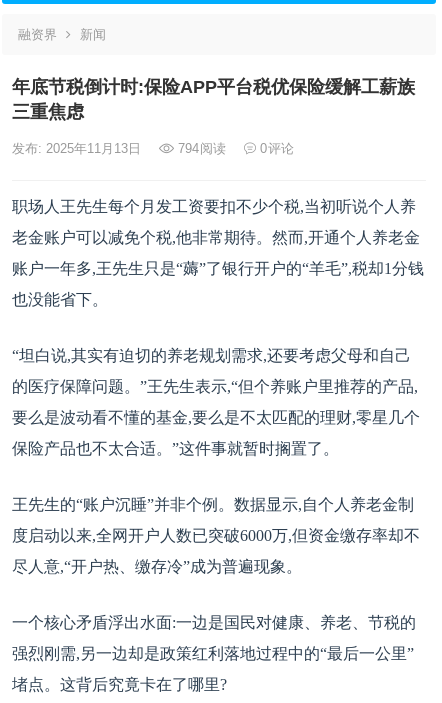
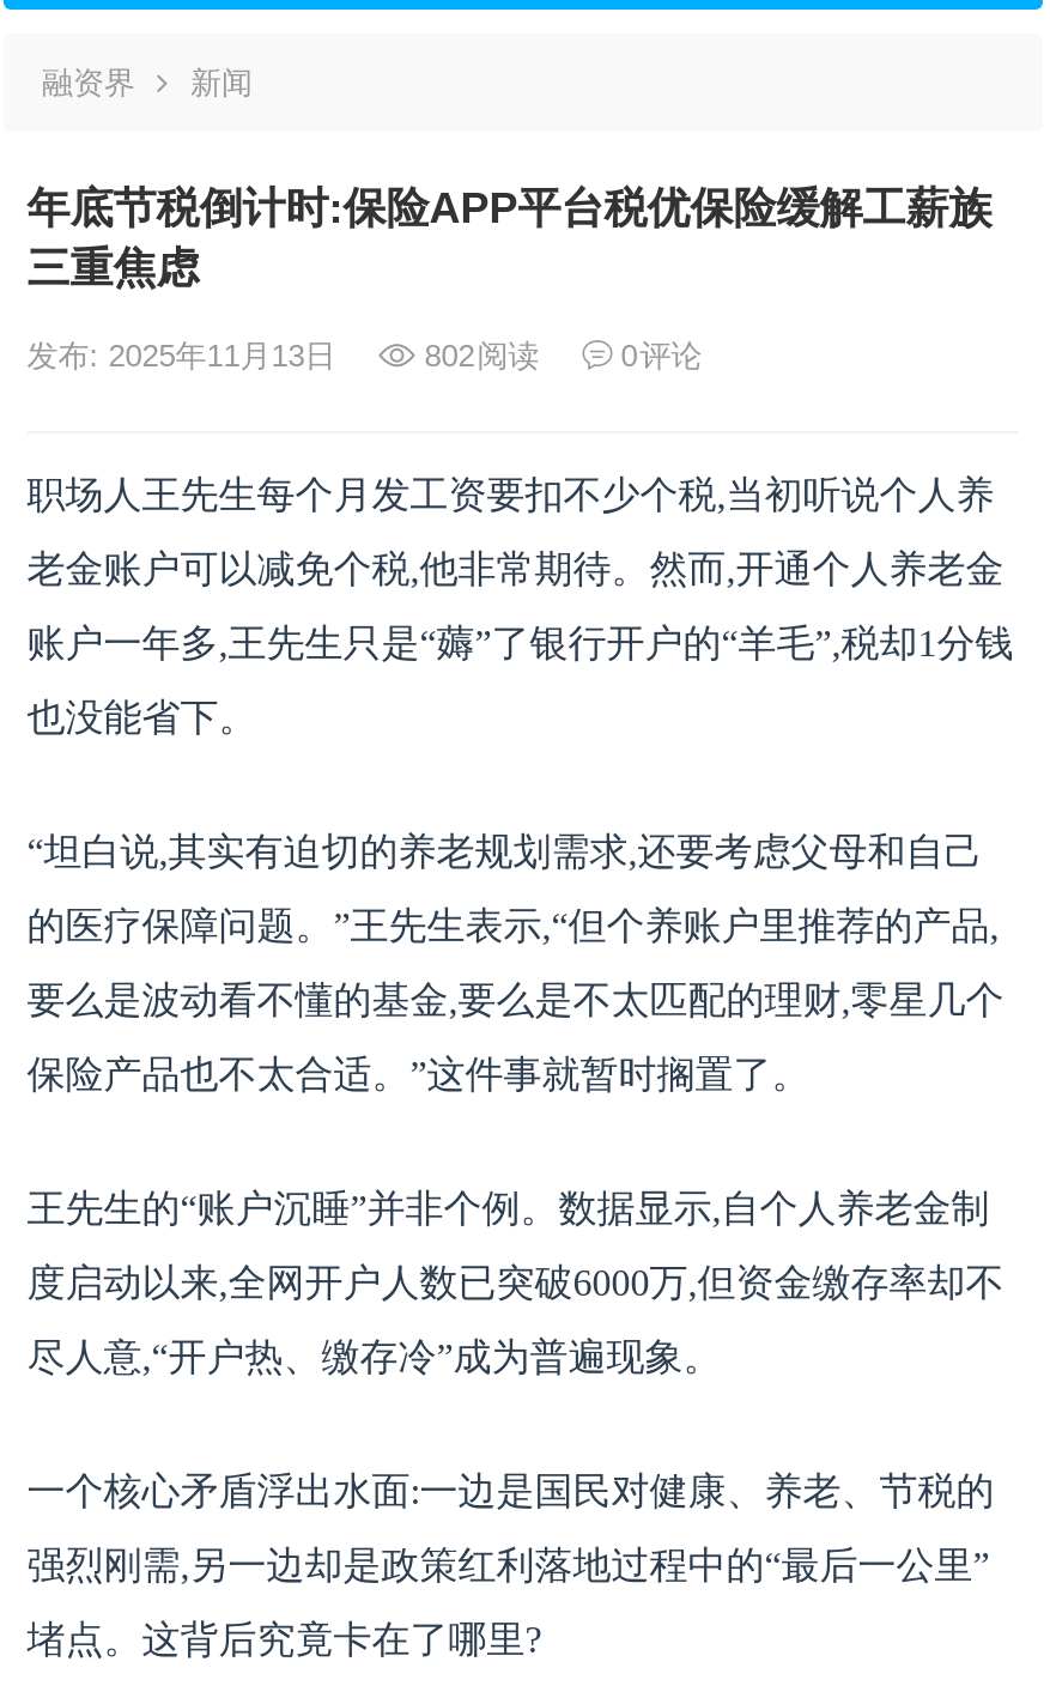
- 发布: 2025年11月13日 794阅读 0评论
+ 发布: 2025年11月13日 802阅读 0评论
